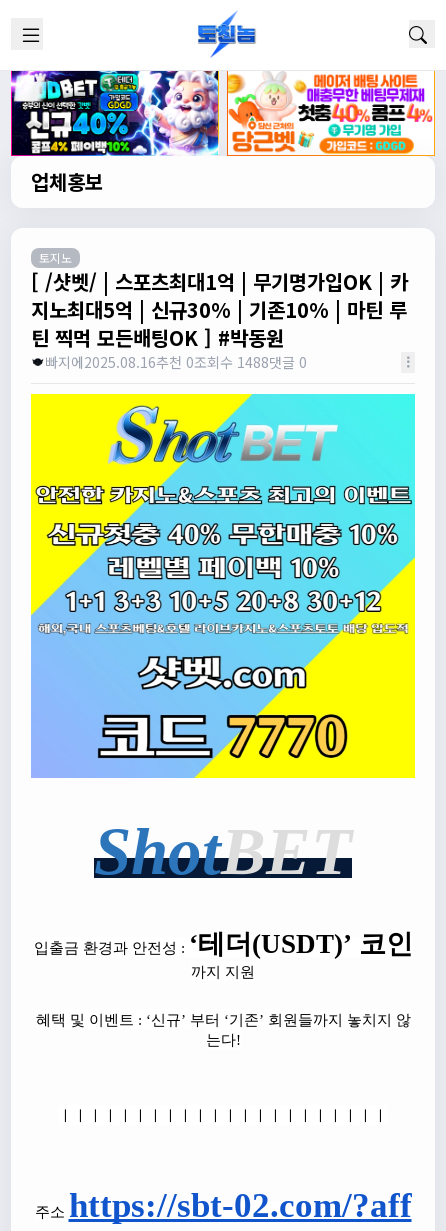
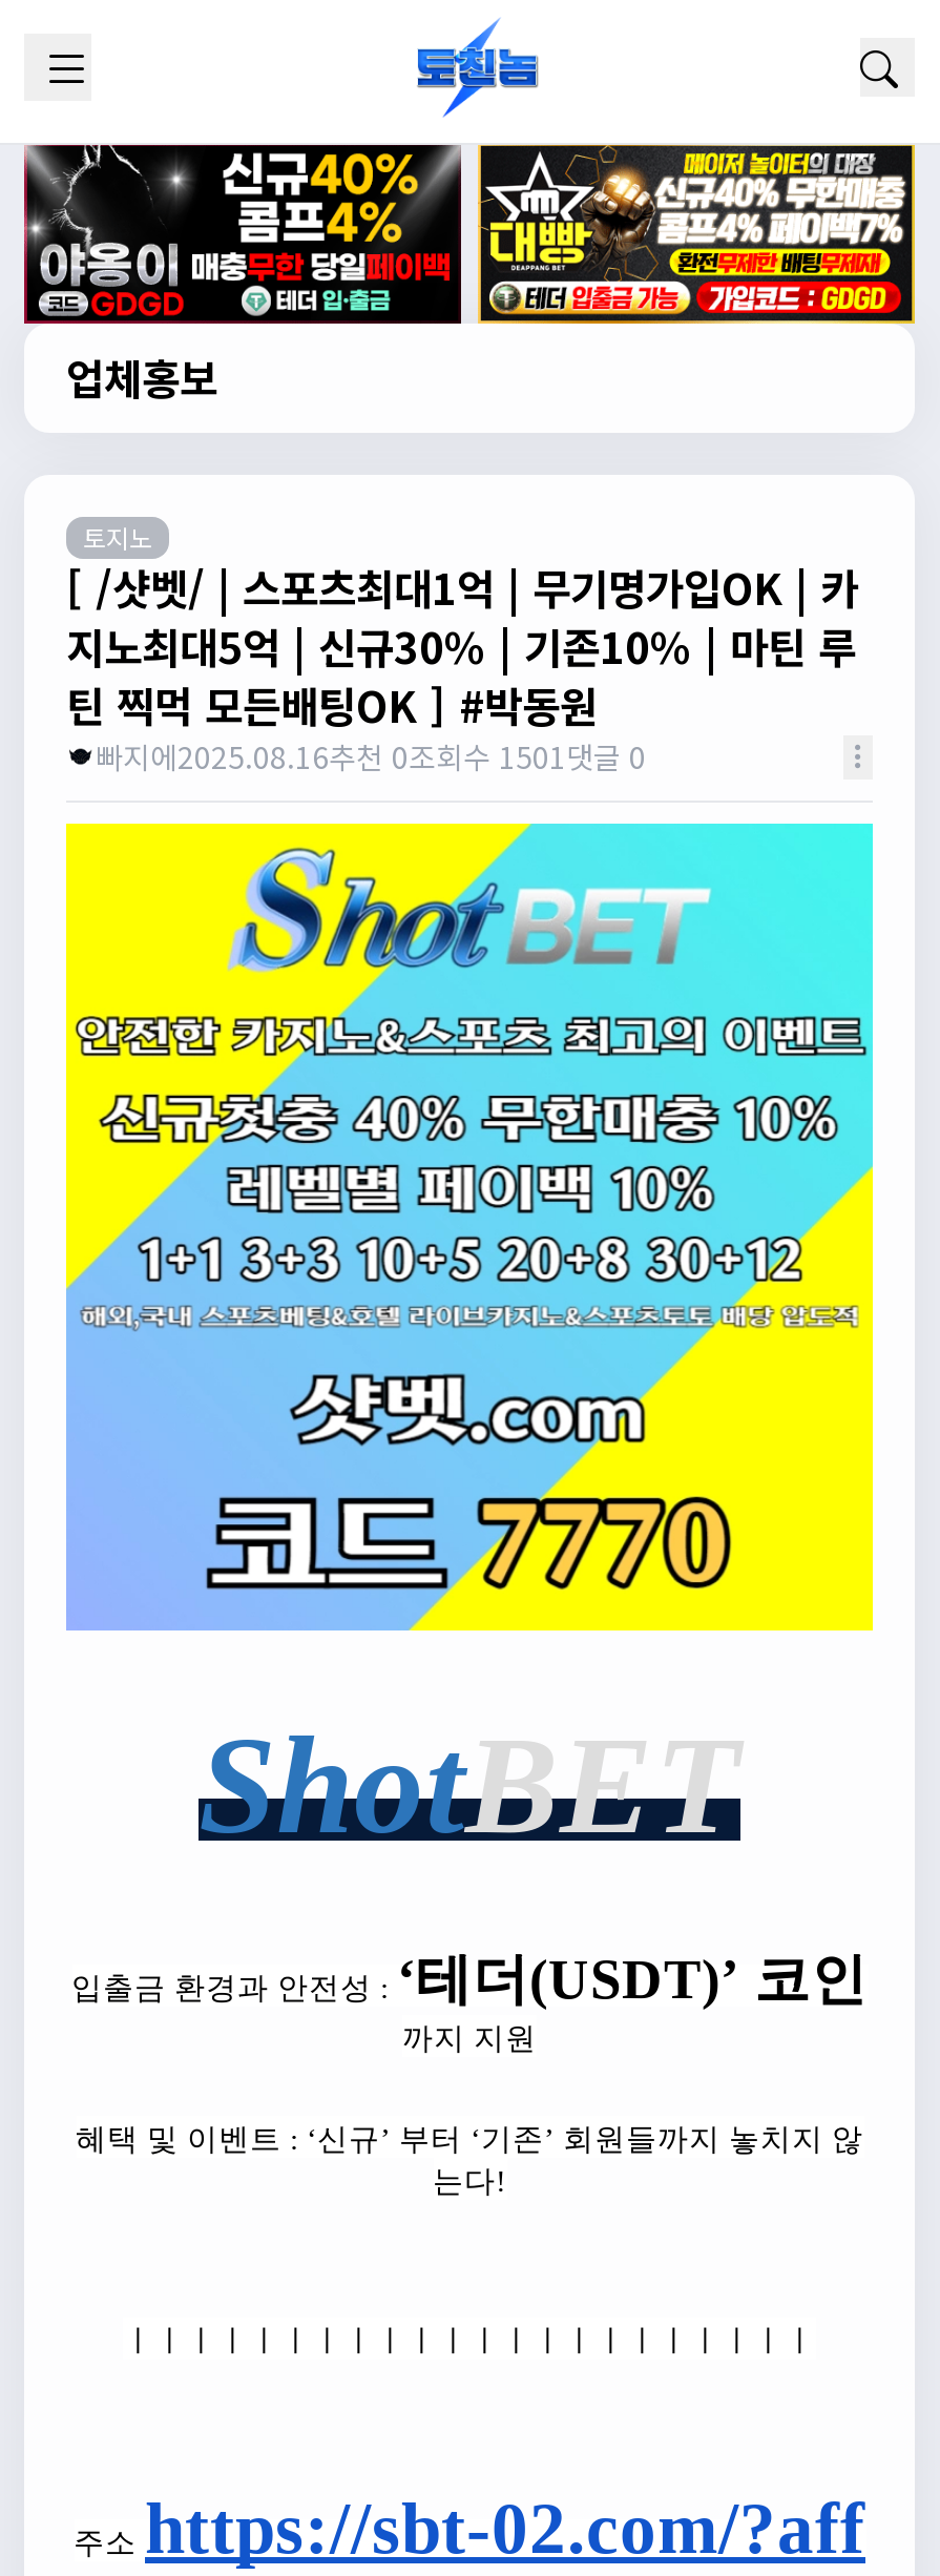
- [image]
+ [image]

- [image]
+ [image]

- 빠지에2025.08.16추천 0조회수 1488 댓글 0
+ 빠지에2025.08.16추천 0조회수 1501 댓글 0
